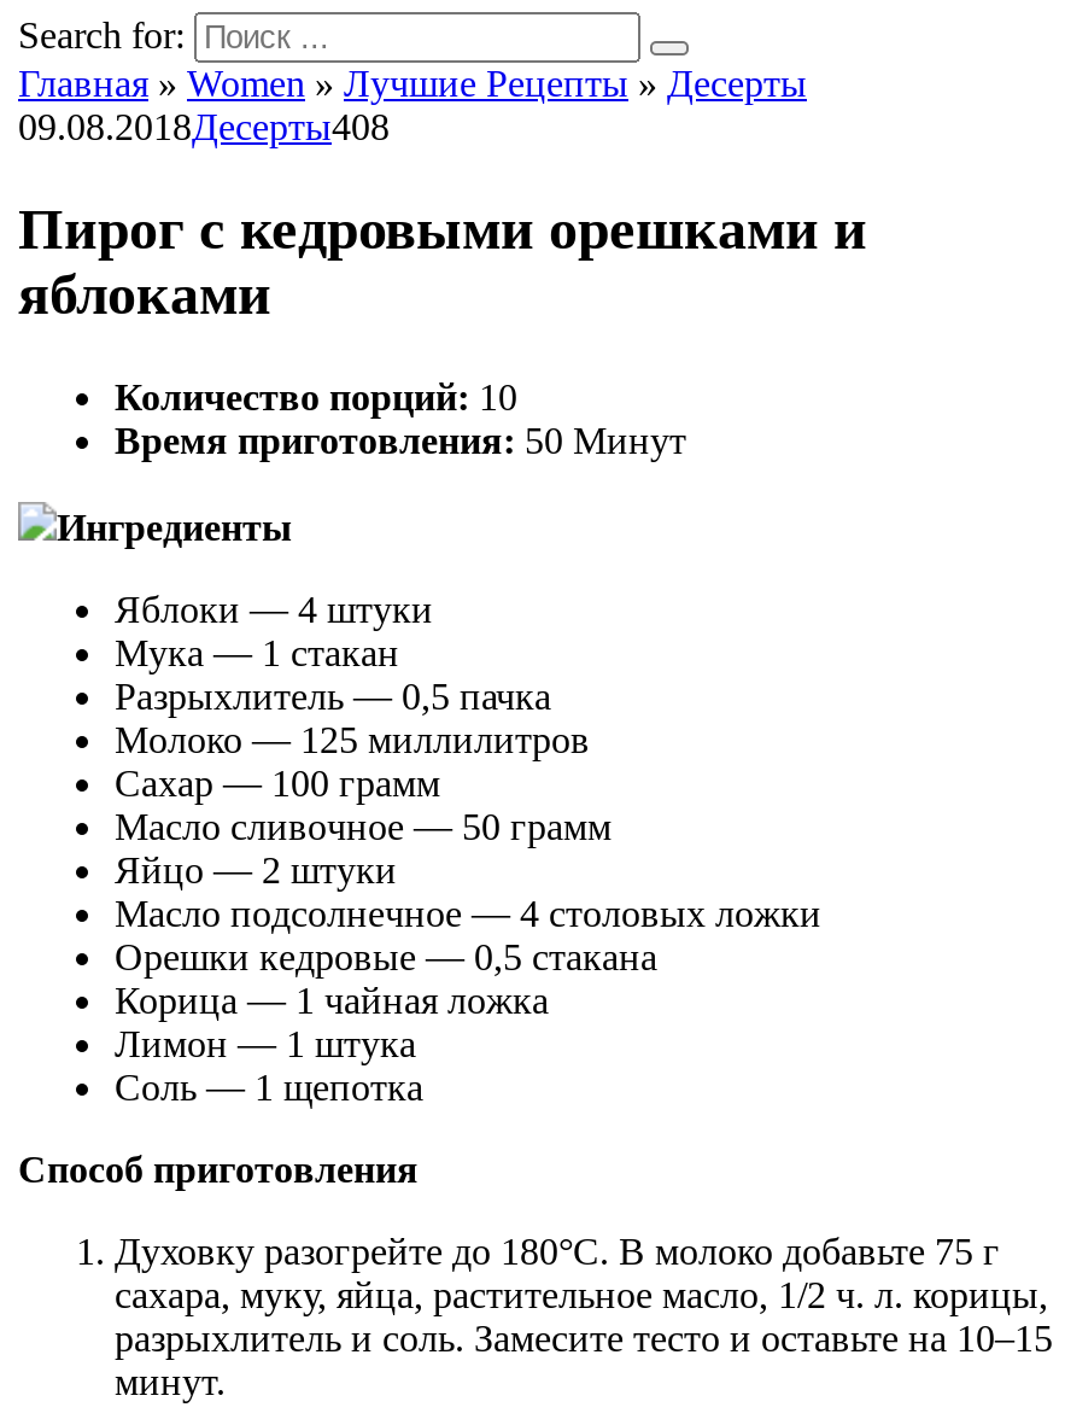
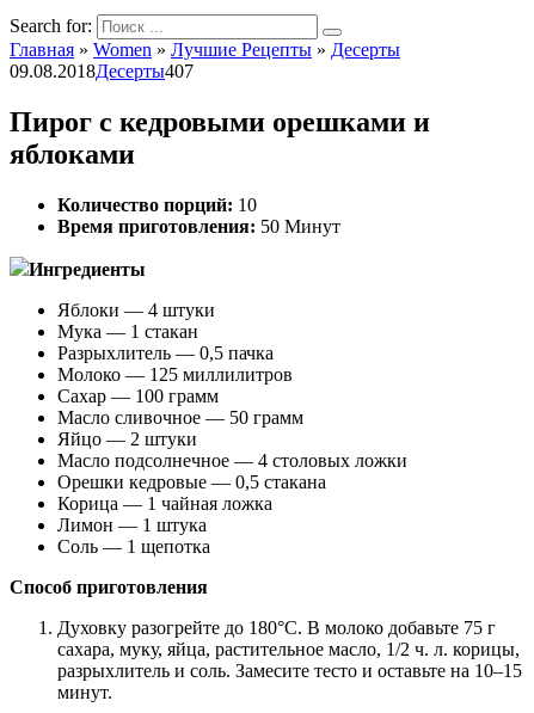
- 09.08.2018Десерты408
+ 09.08.2018Десерты407
